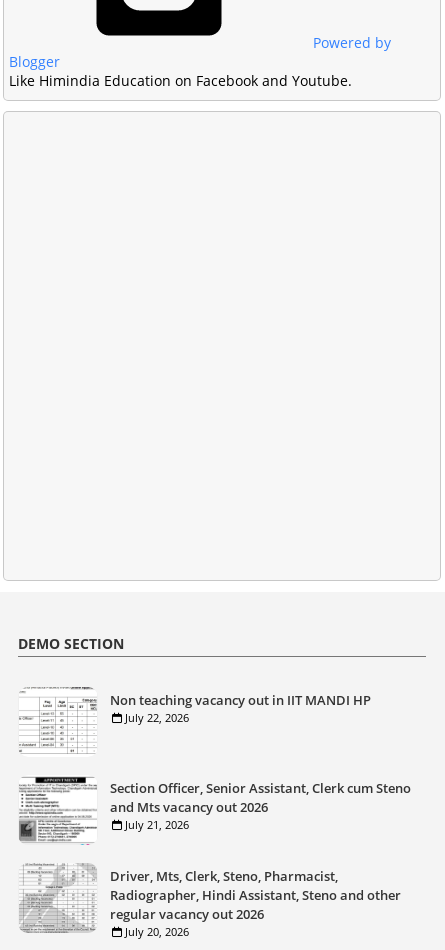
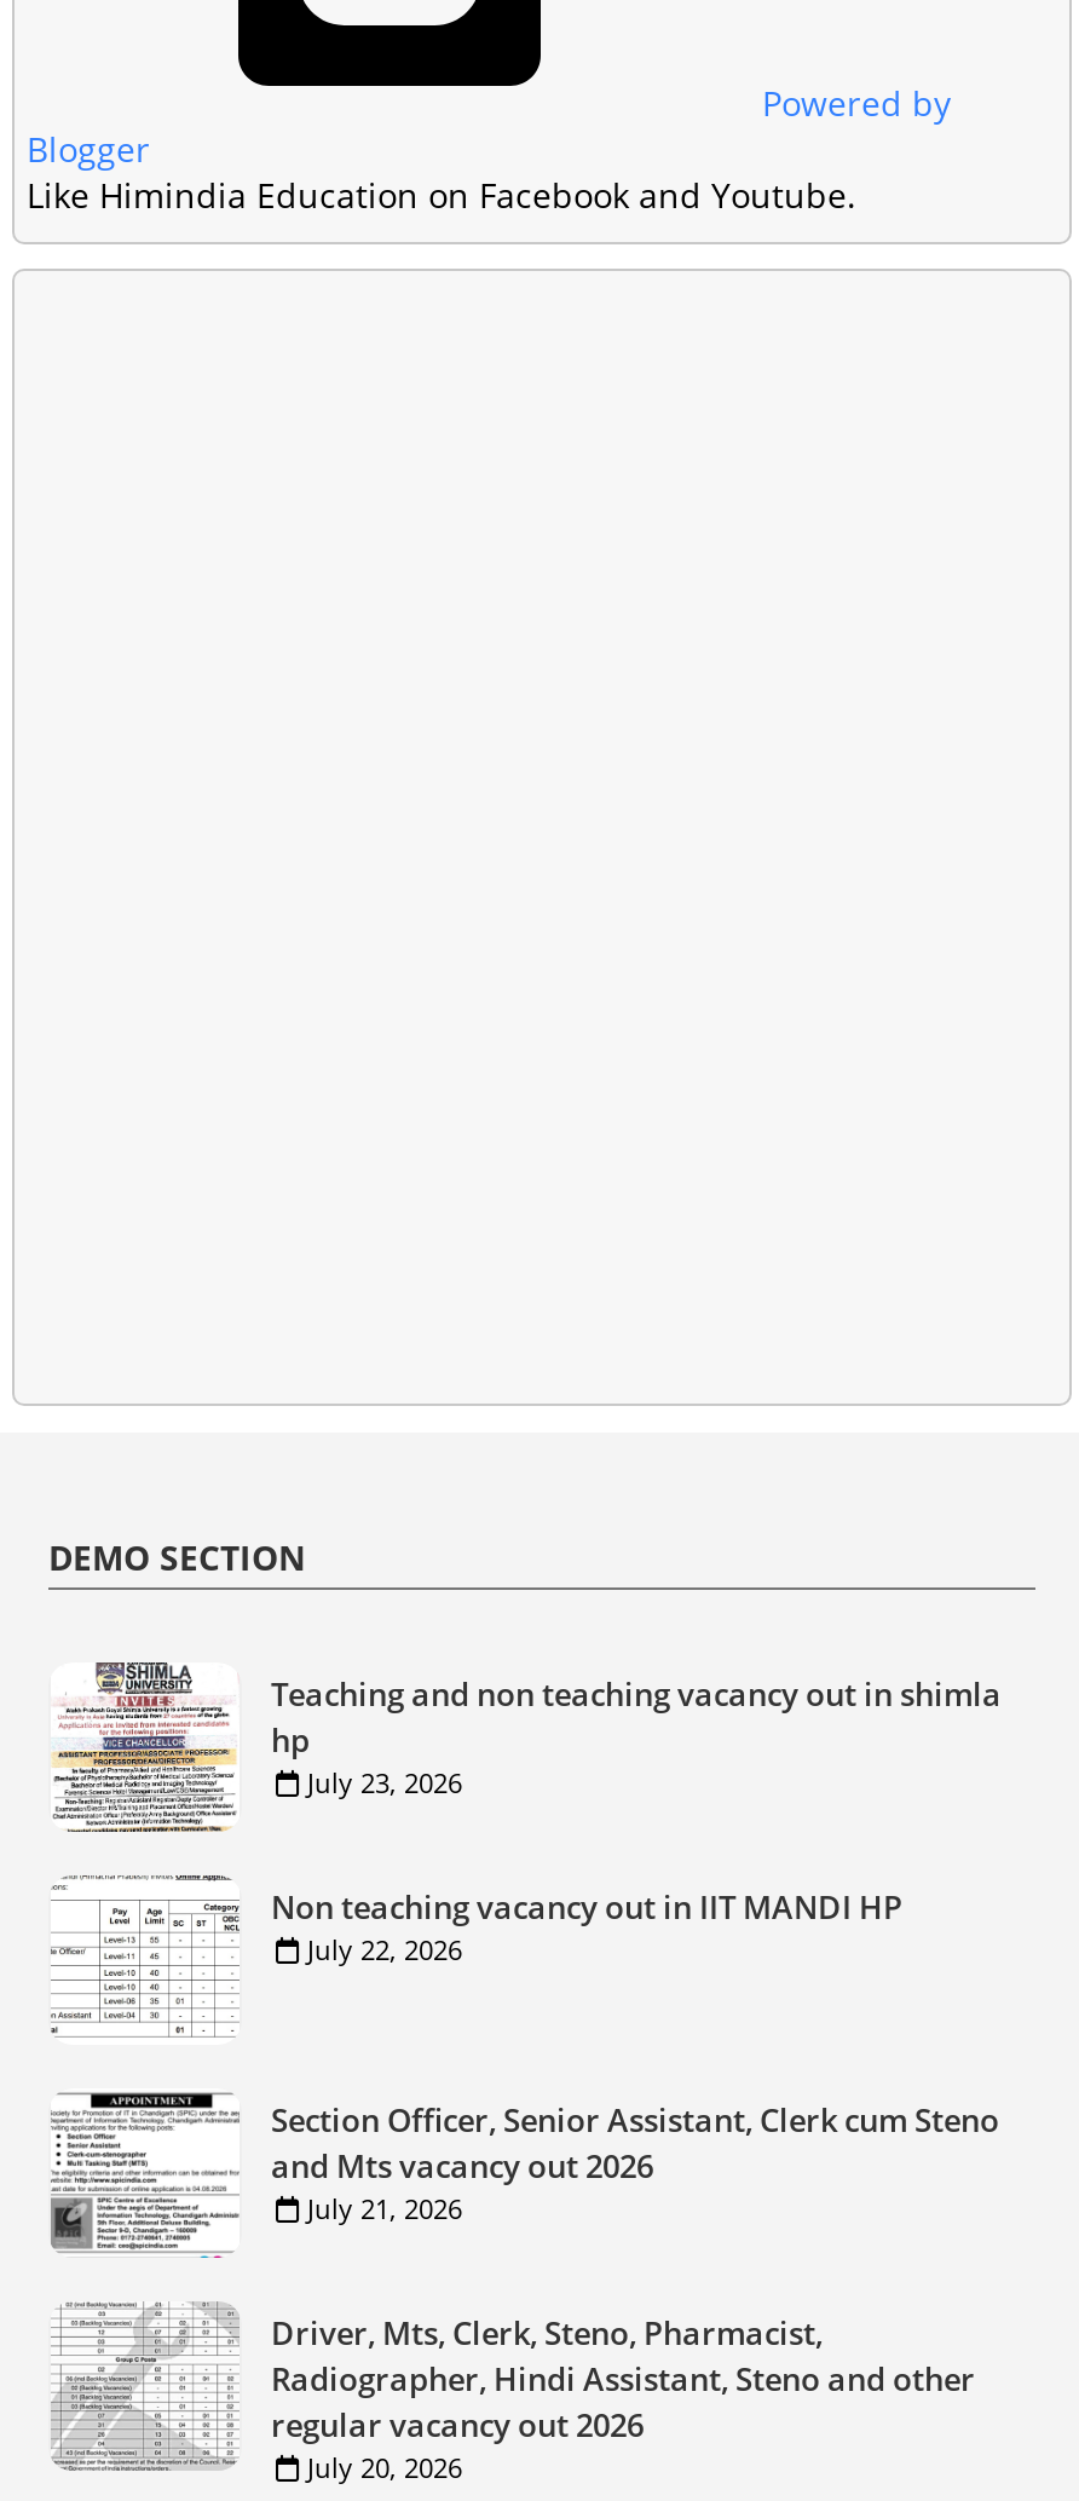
+ [image]
+ Teaching and non teaching vacancy out in shimla
+ hp
+ July 23, 2026
